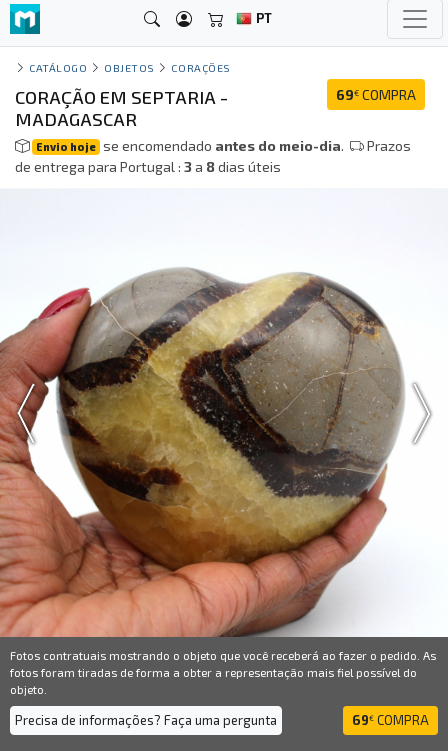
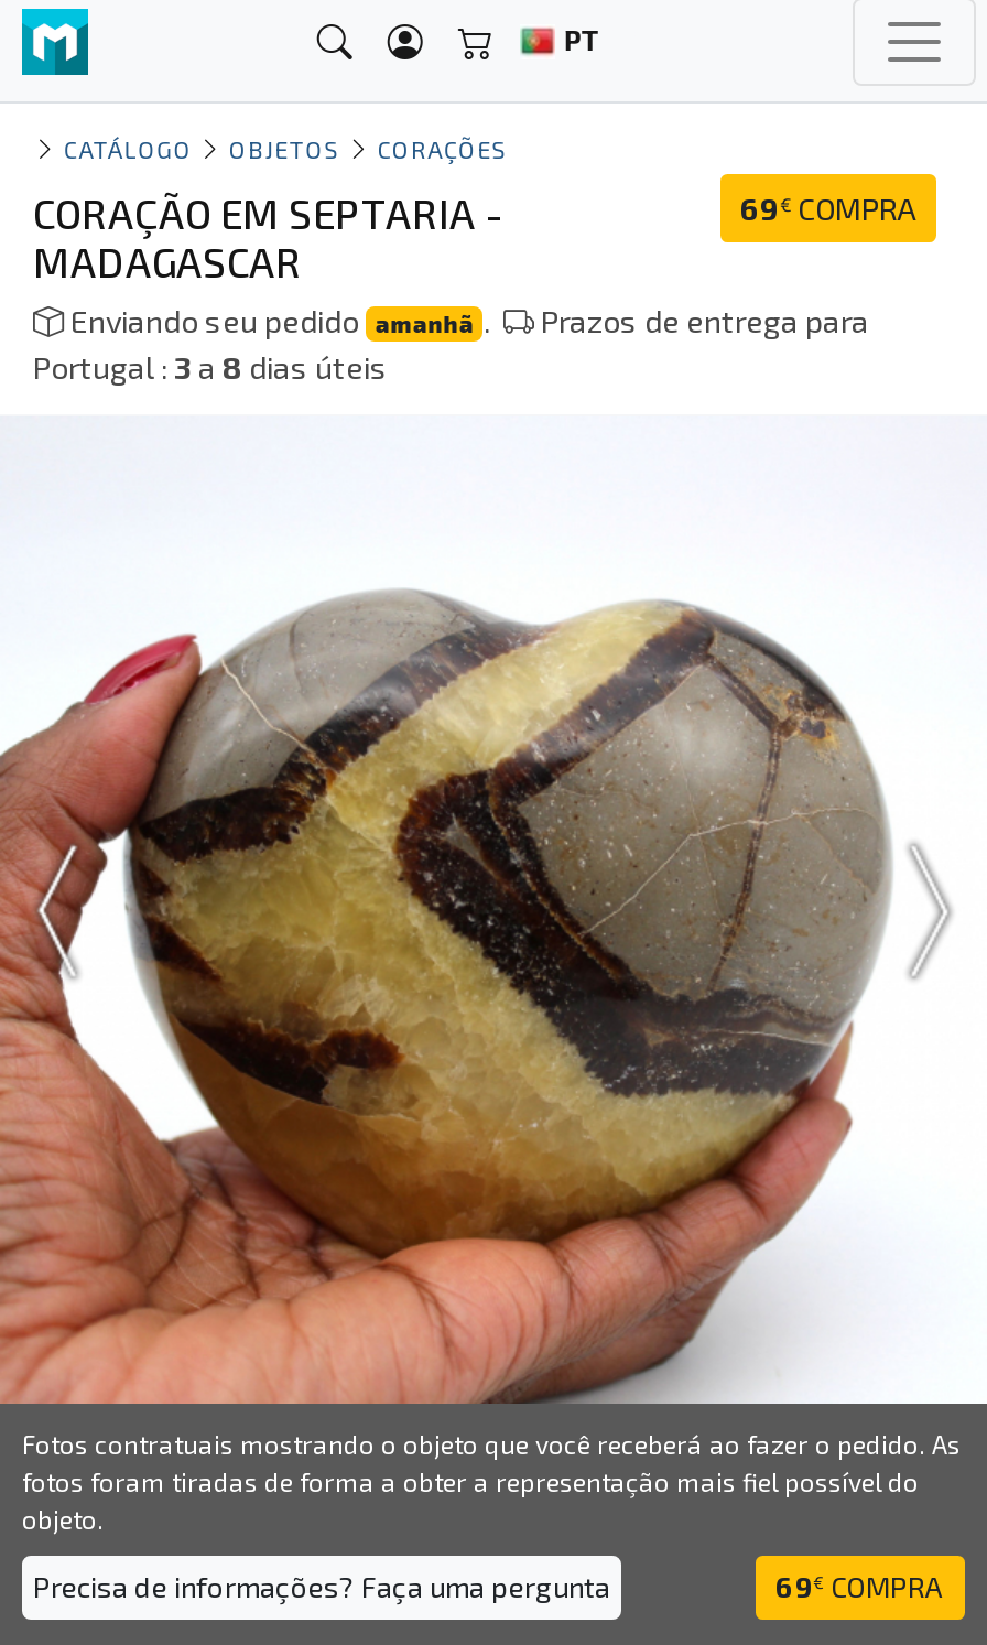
- Envio hoje se encomendado antes do meio-dia.
- Prazos
- de entrega para Portugal : 3 a 8 dias úteis
+ Enviando seu pedido amanhã .
+ Prazos de entrega para
+ Portugal : 3 a 8 dias úteis
